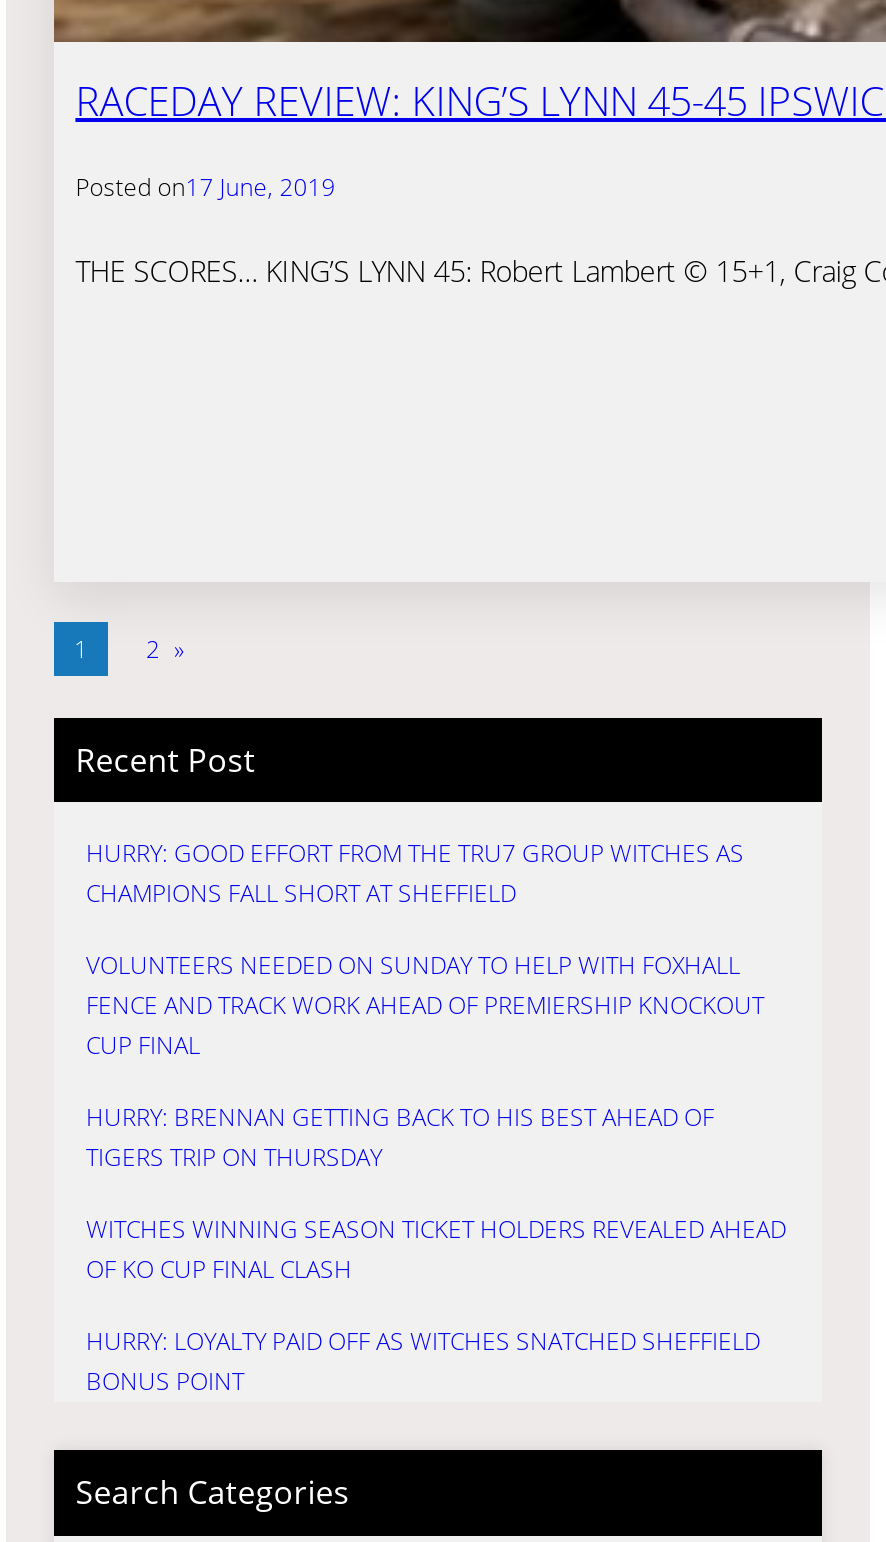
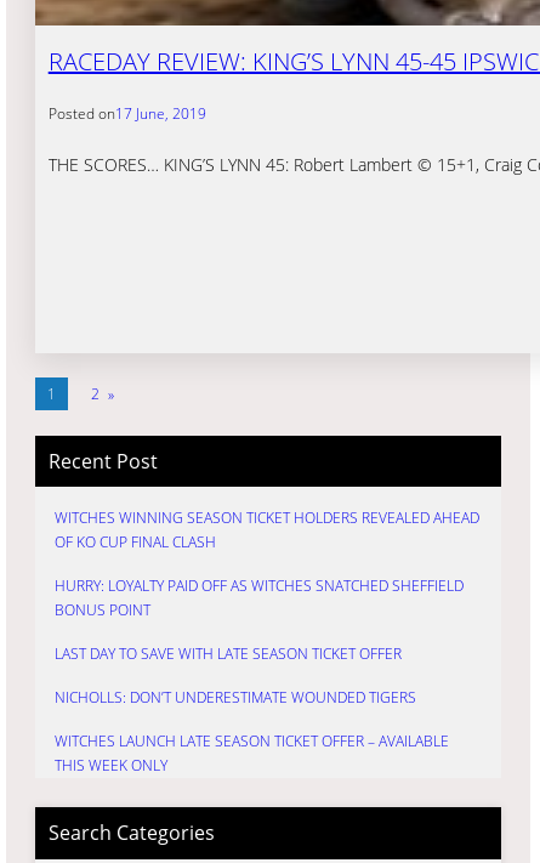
- HURRY: GOOD EFFORT FROM THE TRU7 GROUP WITCHES AS
- CHAMPIONS FALL SHORT AT SHEFFIELD
- VOLUNTEERS NEEDED ON SUNDAY TO HELP WITH FOXHALL
- FENCE AND TRACK WORK AHEAD OF PREMIERSHIP KNOCKOUT
- CUP FINAL
- HURRY: BRENNAN GETTING BACK TO HIS BEST AHEAD OF
- TIGERS TRIP ON THURSDAY

moved up: WITCHES WINNING SEASON TICKET HOLDERS REVEALED AHEAD | OF KO CUP FINAL CLASH | HURRY: LOYALTY PAID OFF AS WITCHES SNATCHED SHEFFIELD | BONUS POINT

+ LAST DAY TO SAVE WITH LATE SEASON TICKET OFFER
+ NICHOLLS: DON’T UNDERESTIMATE WOUNDED TIGERS
+ WITCHES LAUNCH LATE SEASON TICKET OFFER – AVAILABLE
+ THIS WEEK ONLY
